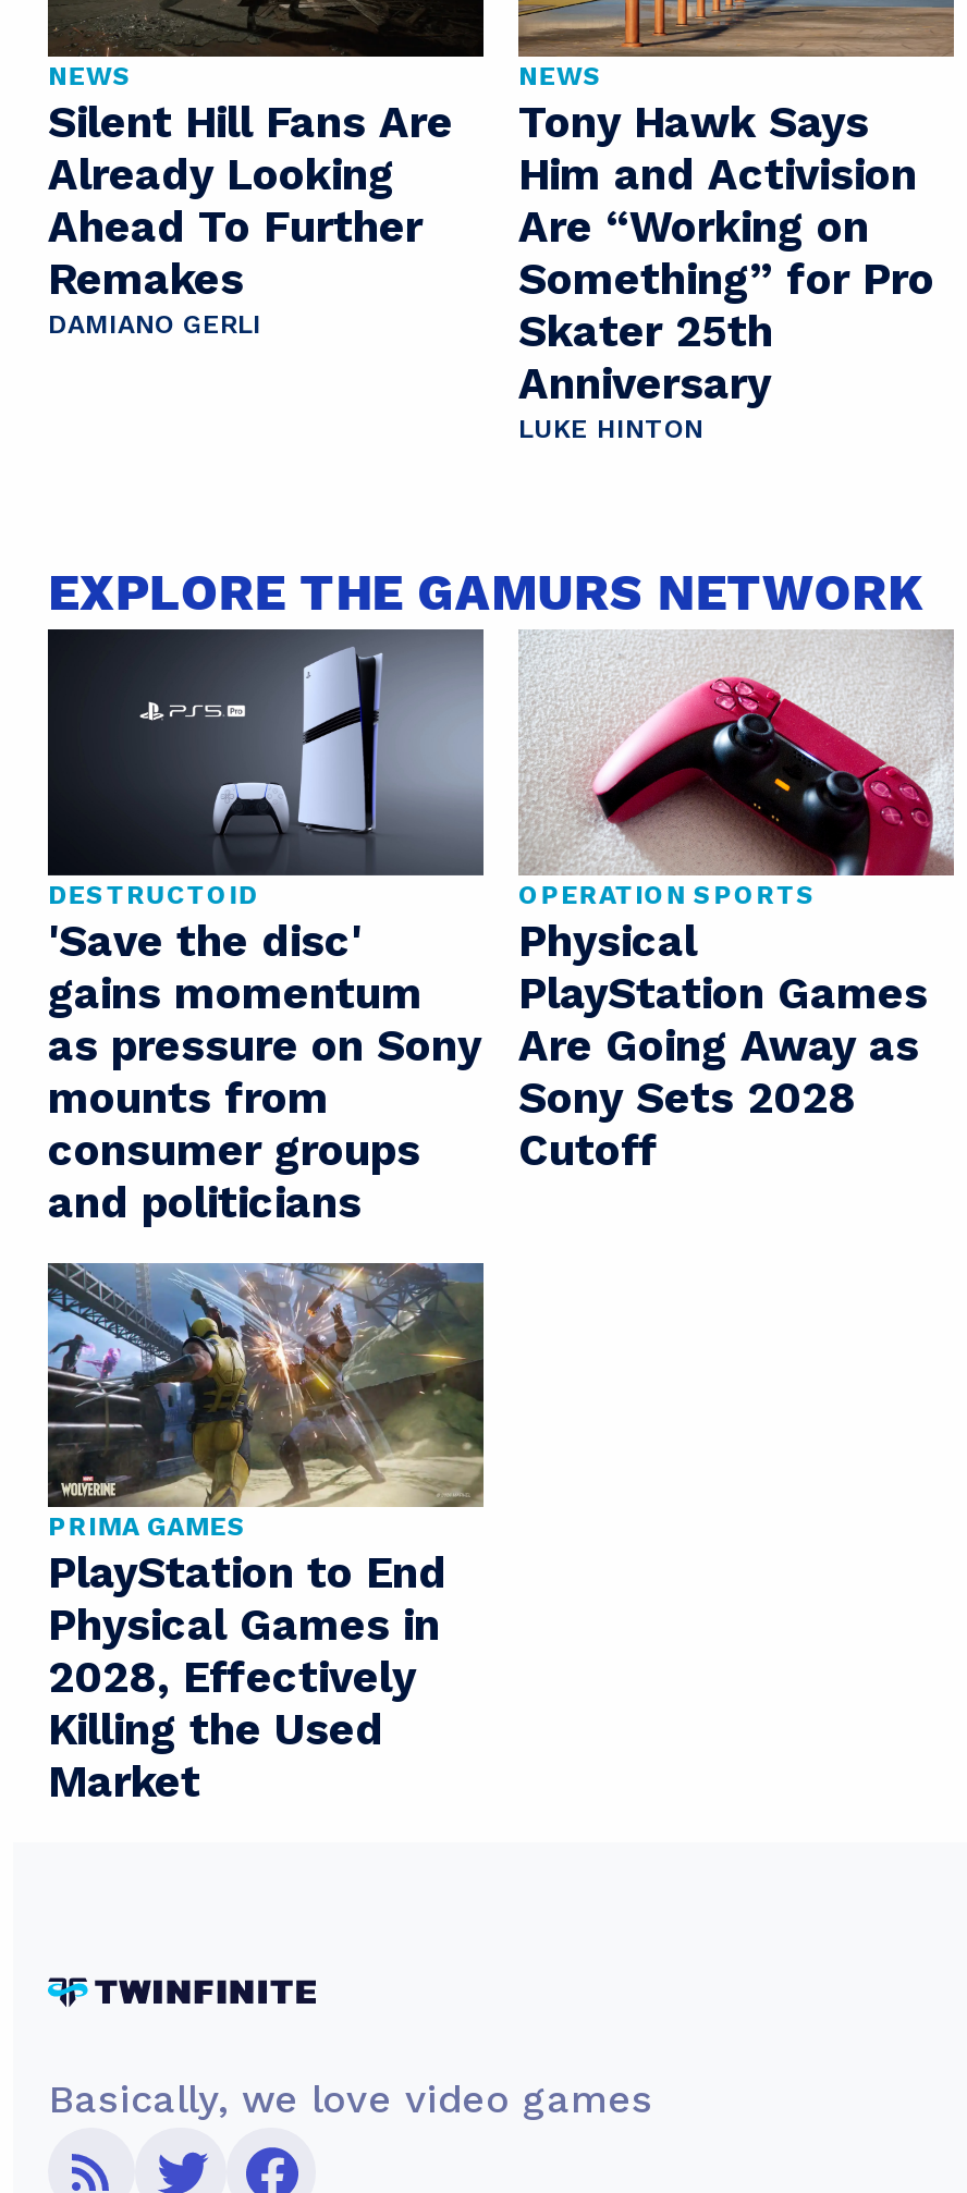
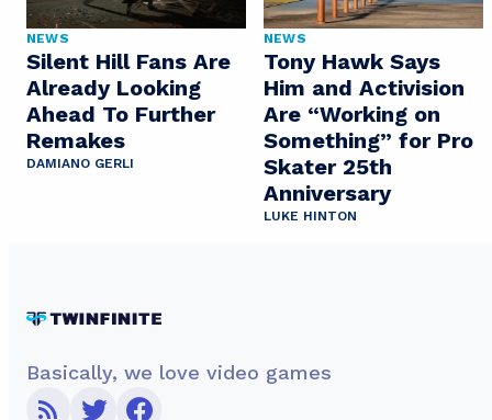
- EXPLORE THE GAMURS NETWORK

- [image]
- DESTRUCTOID
- 'Save the disc'
- gains momentum
- as pressure on Sony
- mounts from
- consumer groups
- and politicians

- [image]
- OPERATION SPORTS
- Physical
- PlayStation Games
- Are Going Away as
- Sony Sets 2028
- Cutoff

- [image]
- PRIMA GAMES
- PlayStation to End
- Physical Games in
- 2028, Effectively
- Killing the Used
- Market
